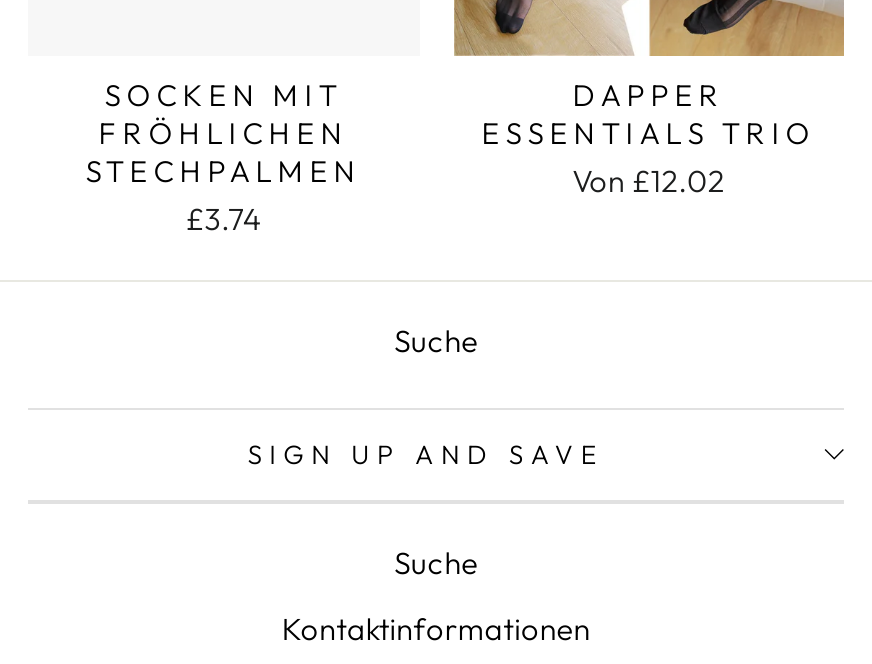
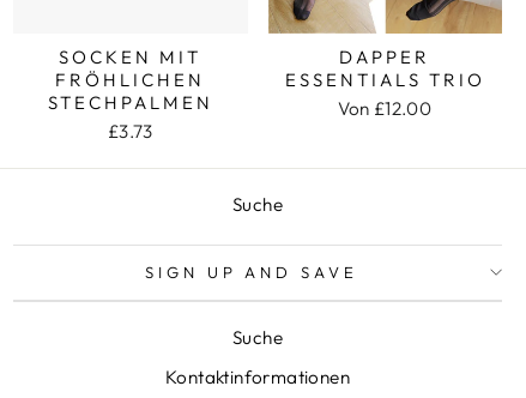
- Von £12.02
+ Von £12.00

- £3.74
+ £3.73
